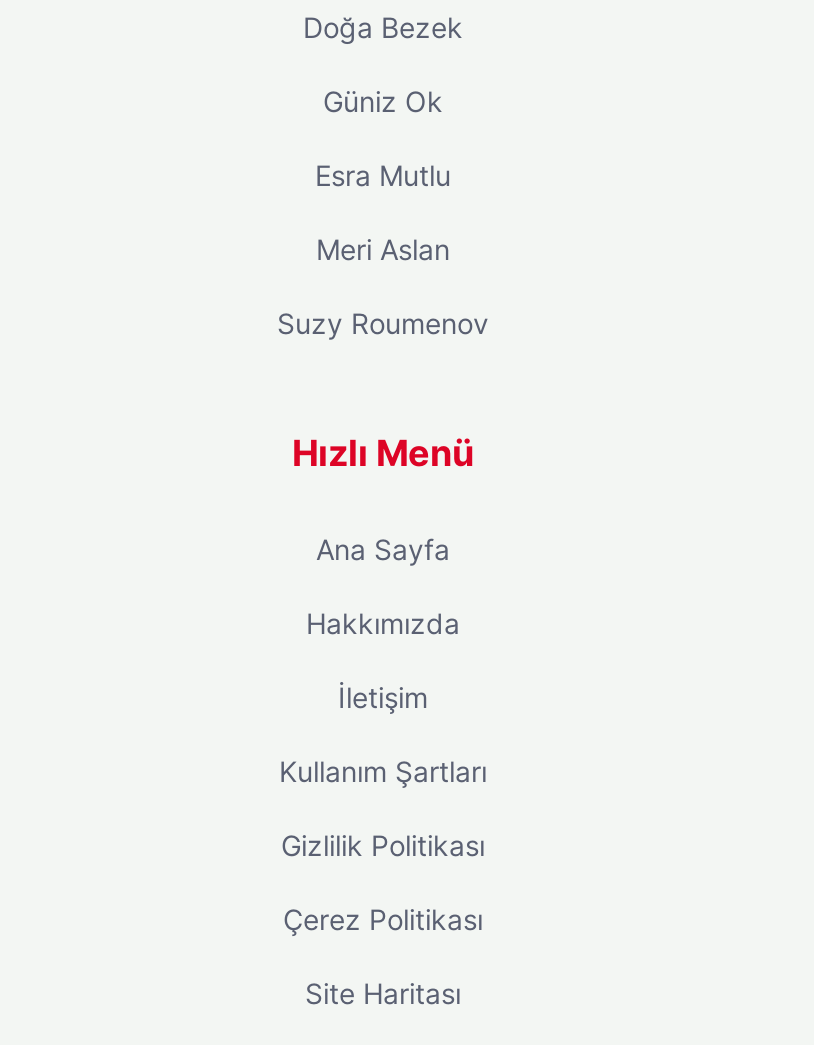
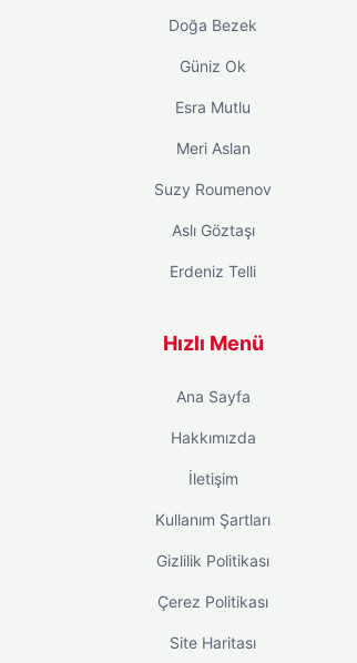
+ Aslı Göztaşı
+ Erdeniz Telli
